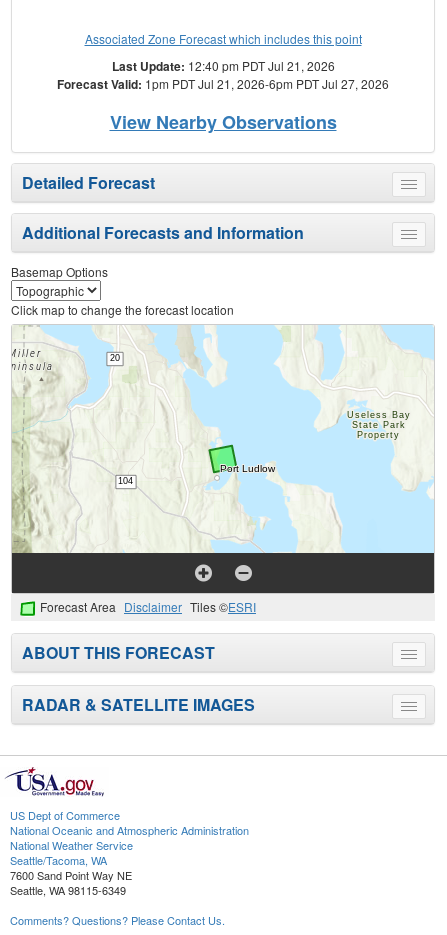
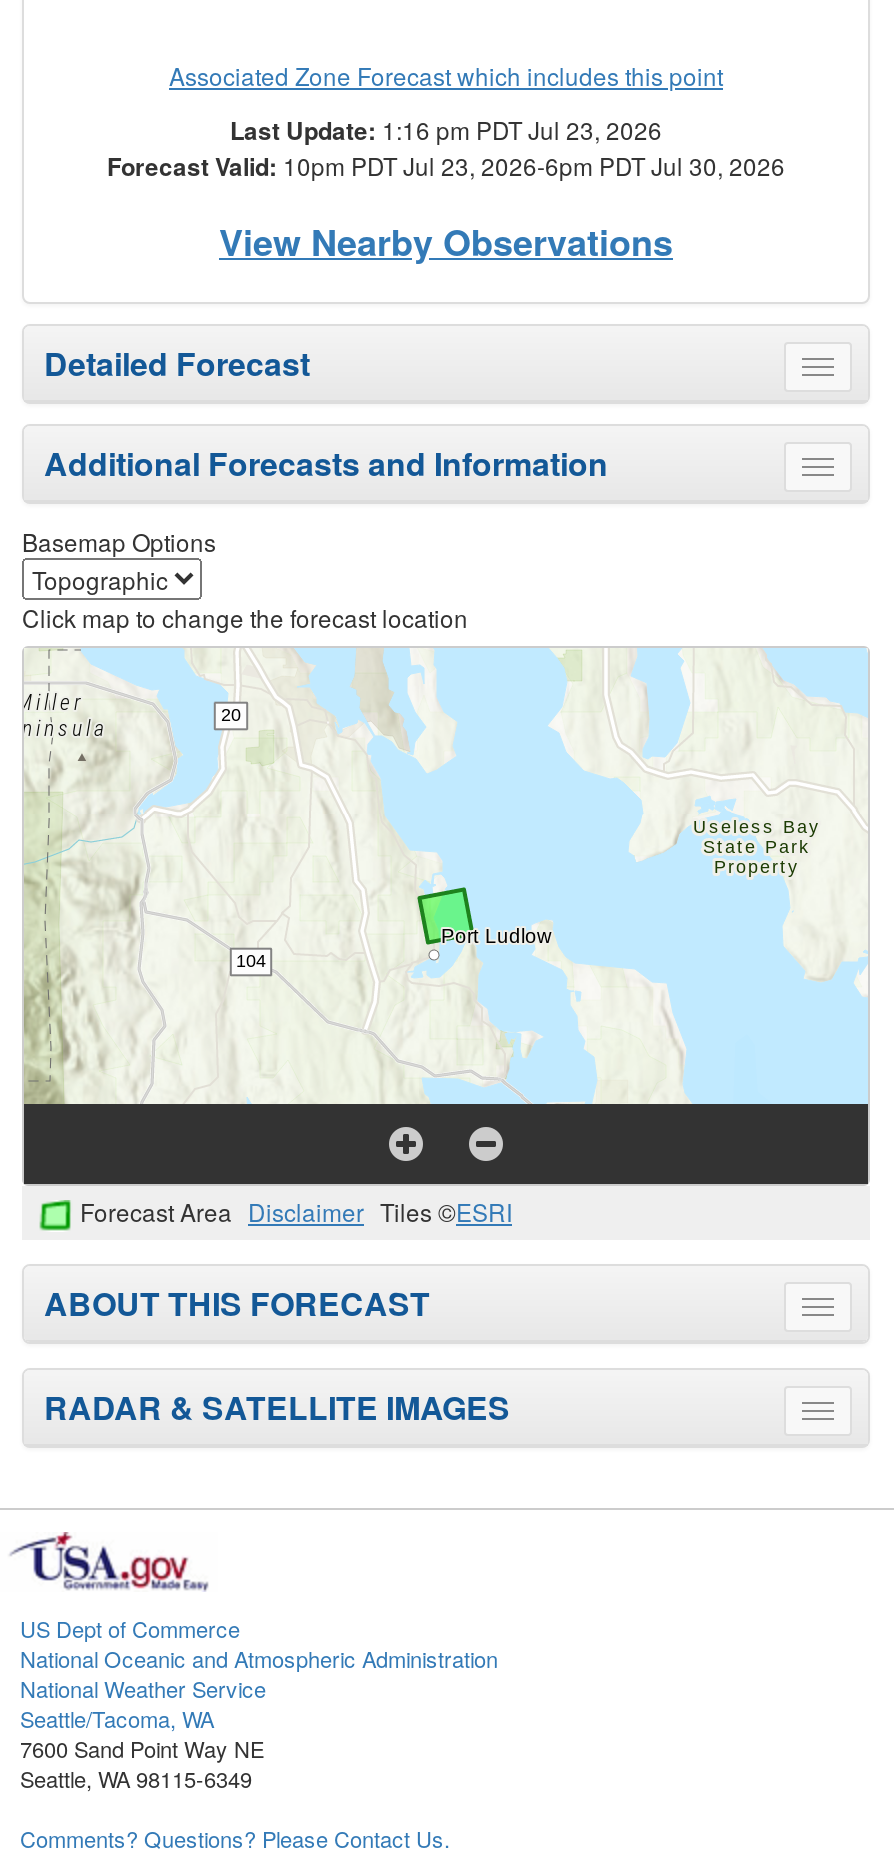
- Last Update: 12:40 pm PDT Jul 21, 2026
+ Last Update: 1:16 pm PDT Jul 23, 2026

- Forecast Valid: 1pm PDT Jul 21, 2026-6pm PDT Jul 27, 2026
+ Forecast Valid: 10pm PDT Jul 23, 2026-6pm PDT Jul 30, 2026
